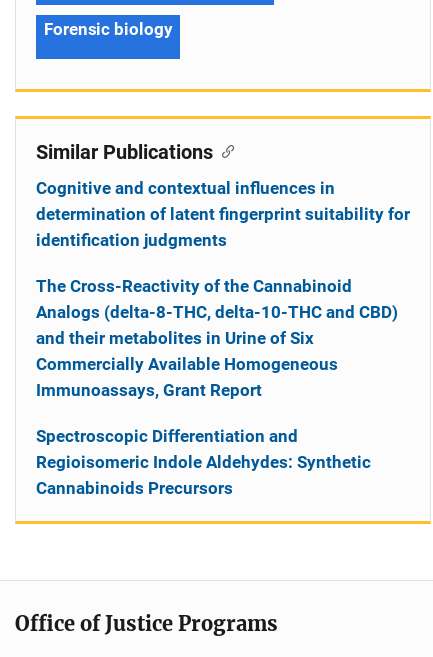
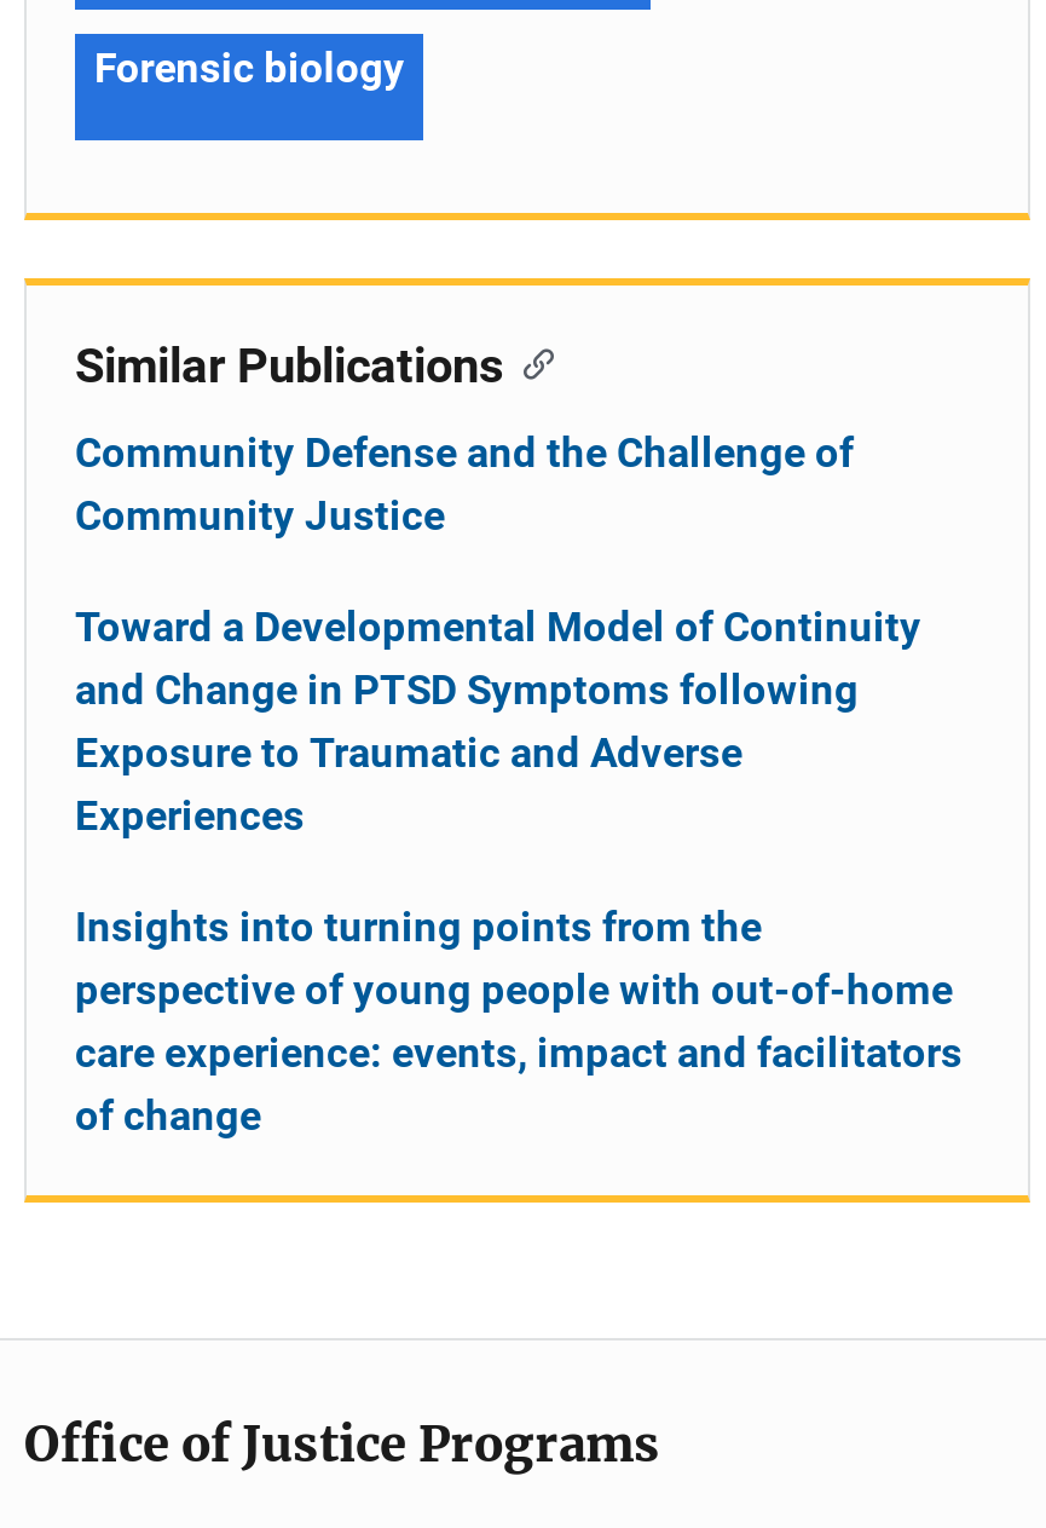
- Cognitive and contextual influences in
- determination of latent fingerprint suitability for
- identification judgments
+ Community Defense and the Challenge of
+ Community Justice

- The Cross-Reactivity of the Cannabinoid
- Analogs (delta-8-THC, delta-10-THC and CBD)
- and their metabolites in Urine of Six
- Commercially Available Homogeneous
- Immunoassays, Grant Report
+ Toward a Developmental Model of Continuity
+ and Change in PTSD Symptoms following
+ Exposure to Traumatic and Adverse
+ Experiences

- Spectroscopic Differentiation and
- Regioisomeric Indole Aldehydes: Synthetic
- Cannabinoids Precursors
+ Insights into turning points from the
+ perspective of young people with out-of-home
+ care experience: events, impact and facilitators
+ of change
